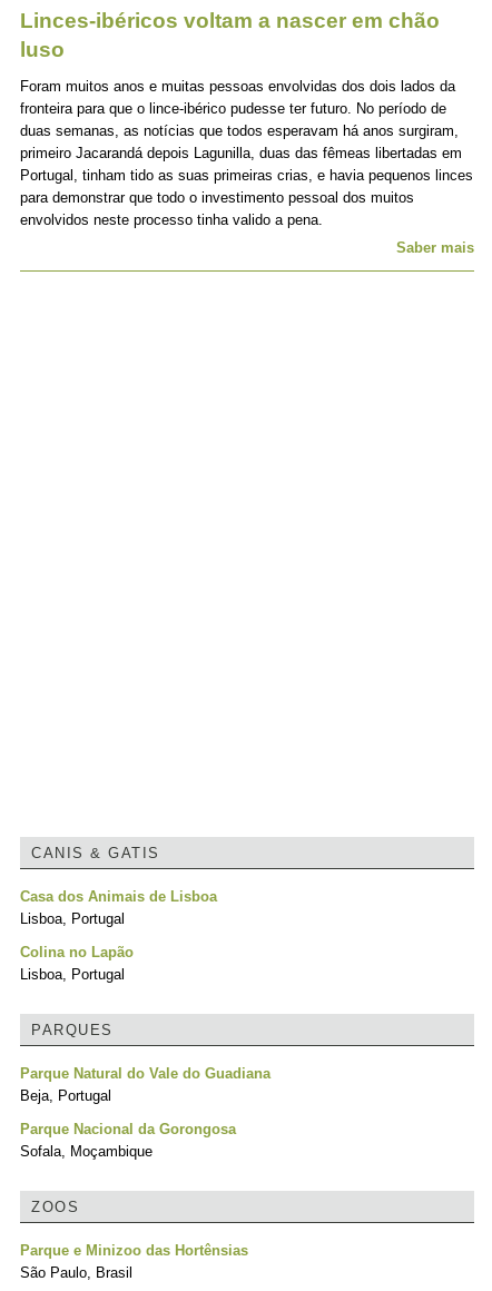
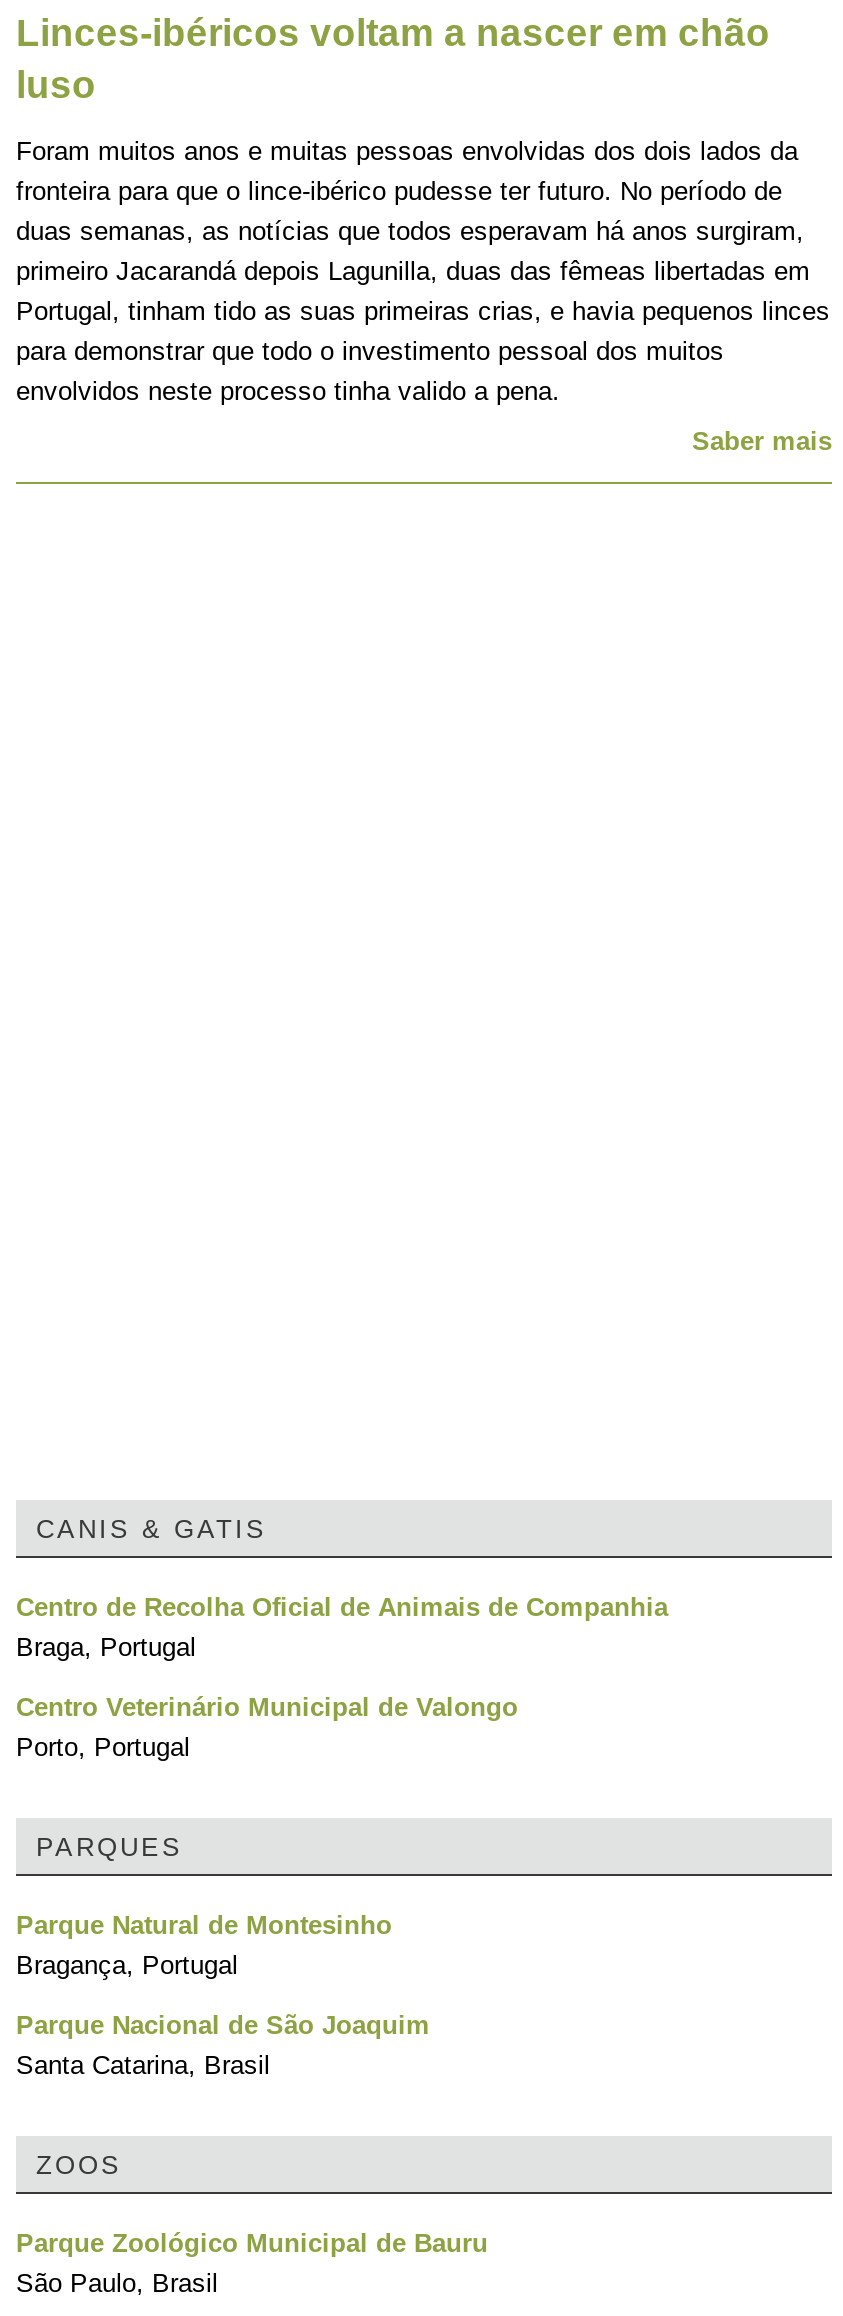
- Casa dos Animais de Lisboa
- Lisboa, Portugal
+ Centro de Recolha Oficial de Animais de Companhia
+ Braga, Portugal

- Colina no Lapão
- Lisboa, Portugal
+ Centro Veterinário Municipal de Valongo
+ Porto, Portugal

- Parque Natural do Vale do Guadiana
- Beja, Portugal
+ Parque Natural de Montesinho
+ Bragança, Portugal

- Parque Nacional da Gorongosa
- Sofala, Moçambique
+ Parque Nacional de São Joaquim
+ Santa Catarina, Brasil

- Parque e Minizoo das Hortênsias
+ Parque Zoológico Municipal de Bauru
